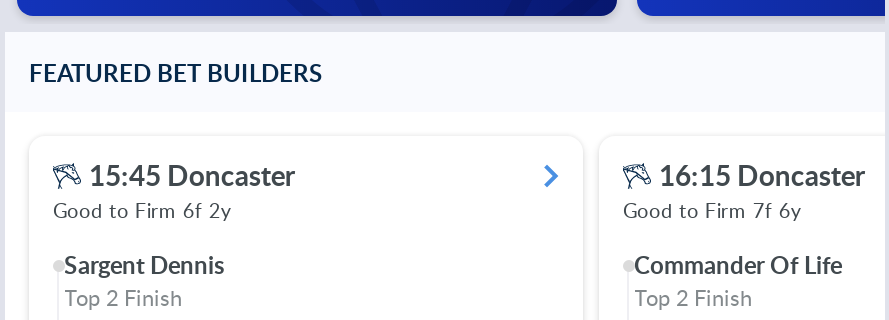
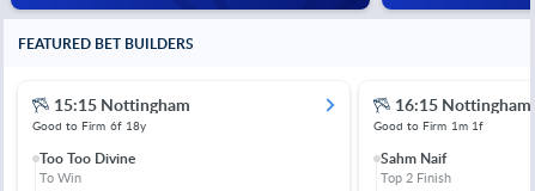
- 15:45 Doncaster
- Good to Firm 6f 2y
+ 15:15 Nottingham
+ Good to Firm 6f 18y

- 16:15 Doncaster
- Good to Firm 7f 6y
+ 16:15 Nottingham
+ Good to Firm 1m 1f

- Sargent Dennis
- Top 2 Finish
+ Too Too Divine
+ To Win

- Commander Of Life
+ Sahm Naif
